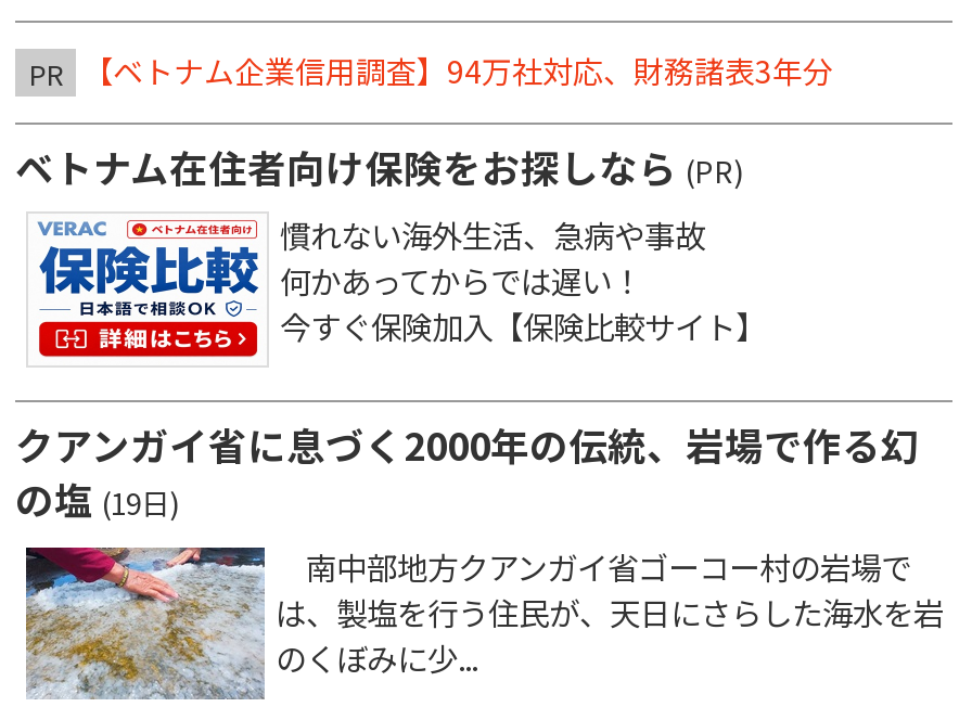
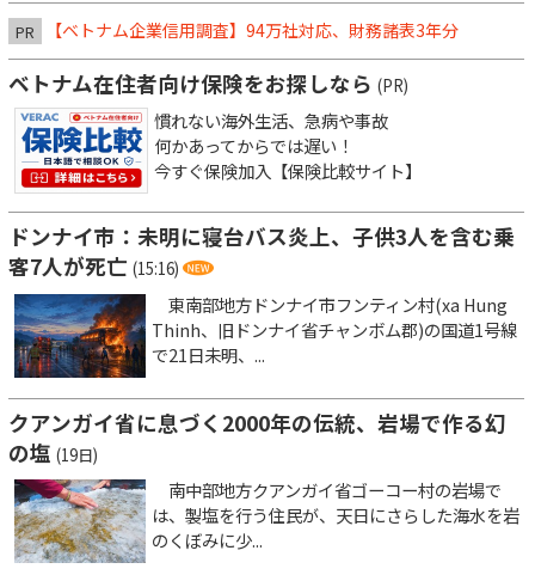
+ [image]
+ ドンナイ市：未明に寝台バス炎上、子供3人を含む乗
+ 客7人が死亡 (15:16)
+ 東南部地方ドンナイ市フンティン村(xa Hung
+ Thinh、旧ドンナイ省チャンボム郡)の国道1号線
+ で21日未明、...
